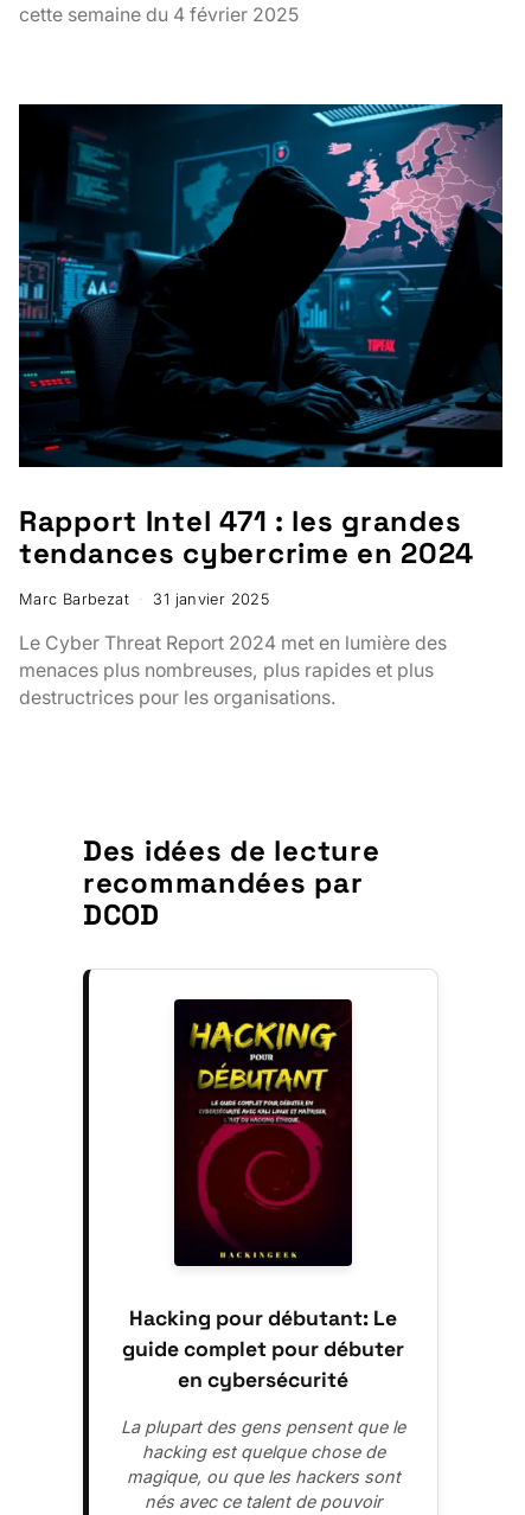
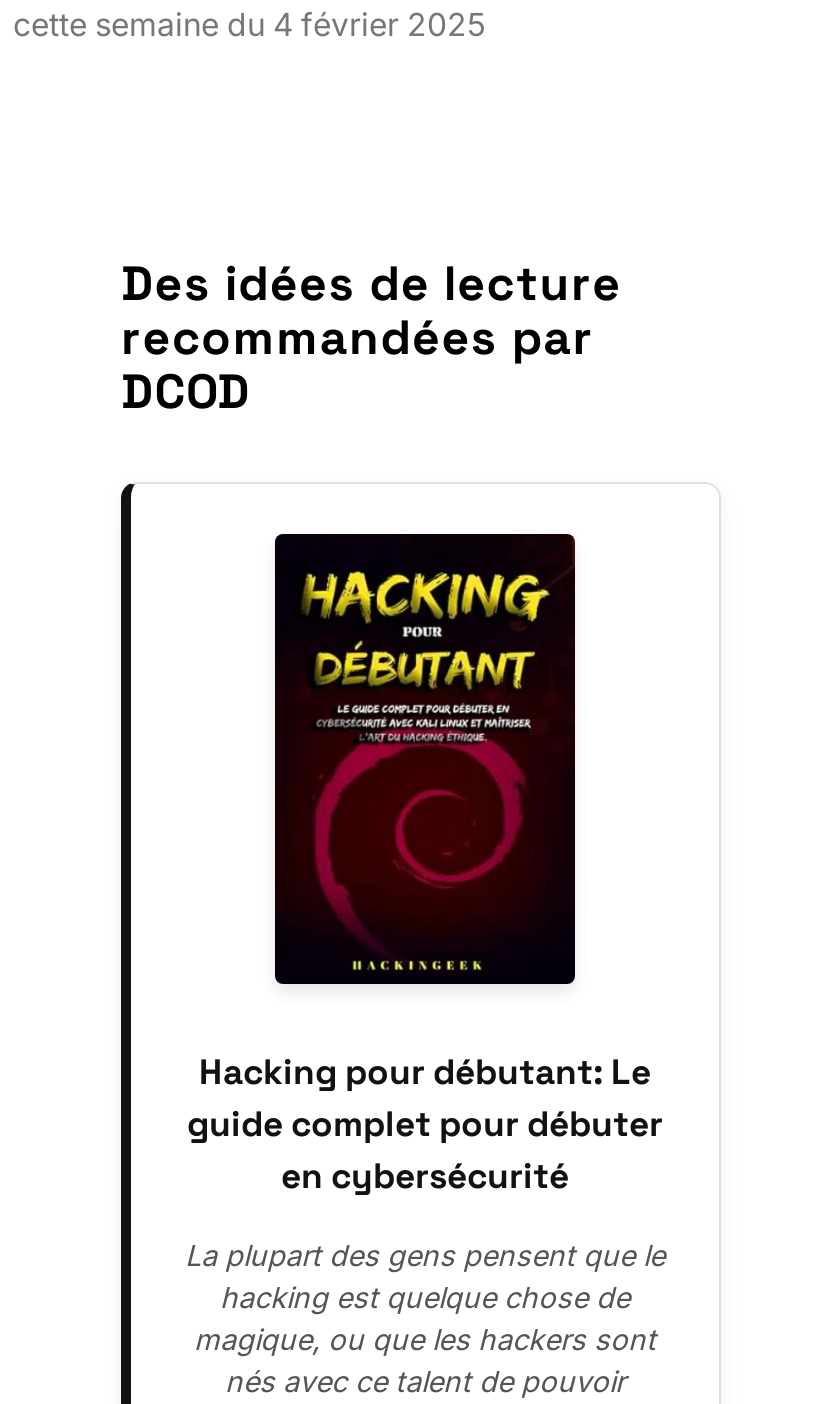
- [image]
- Rapport Intel 471 : les grandes
- tendances cybercrime en 2024
- Marc Barbezat
- 31 janvier 2025
- Le Cyber Threat Report 2024 met en lumière des
- menaces plus nombreuses, plus rapides et plus
- destructrices pour les organisations.
